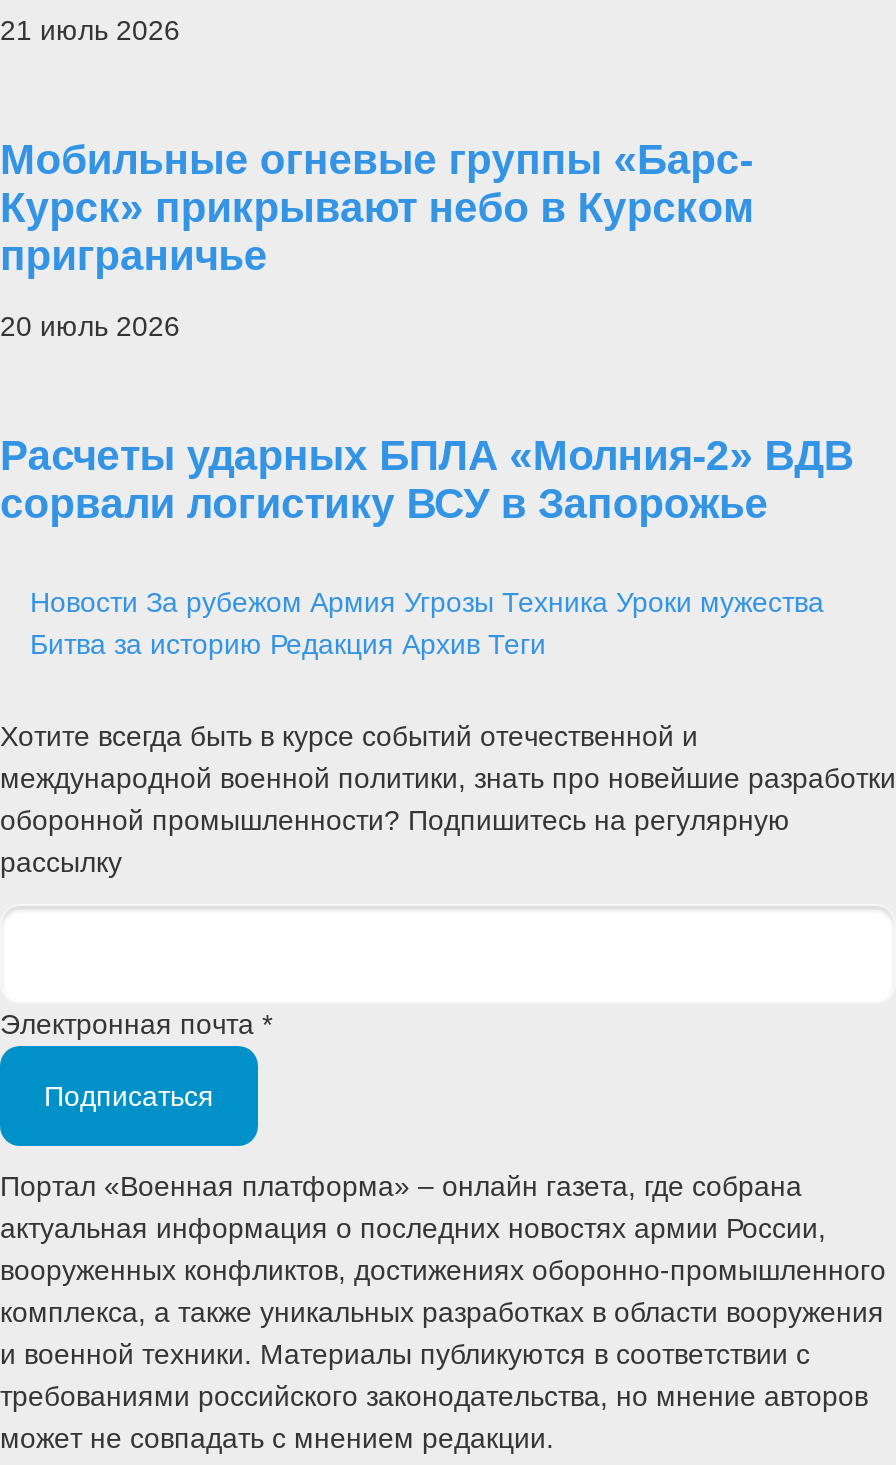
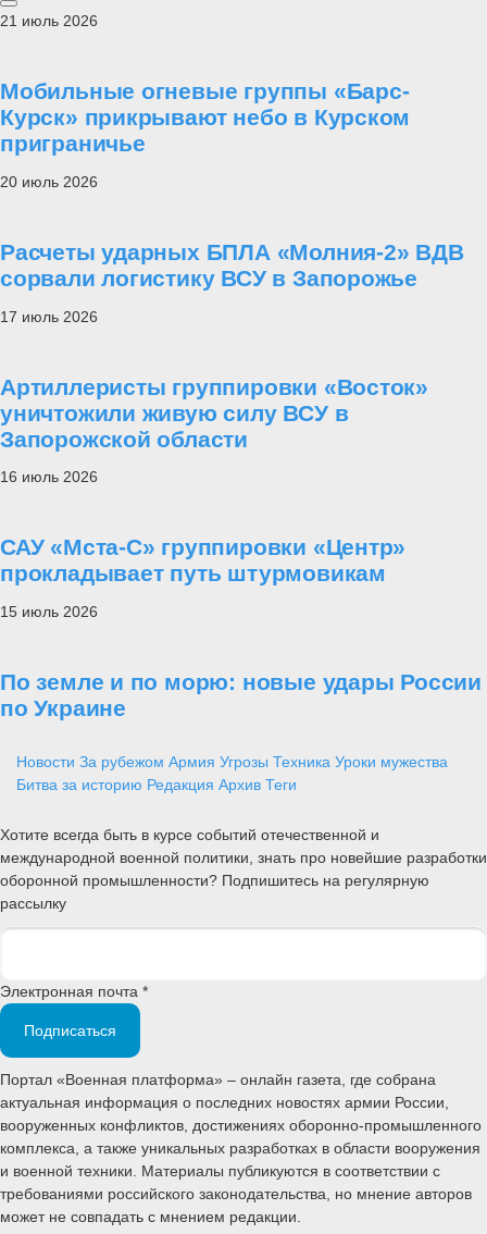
+ 17 июль 2026
+ Артиллеристы группировки «Восток»
+ уничтожили живую силу ВСУ в
+ Запорожской области
+ 16 июль 2026
+ САУ «Мста-С» группировки «Центр»
+ прокладывает путь штурмовикам
+ 15 июль 2026
+ По земле и по морю: новые удары России
+ по Украине
